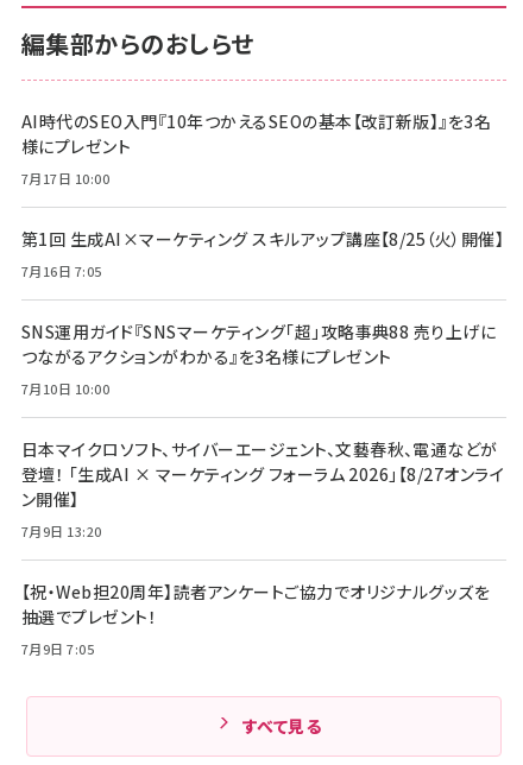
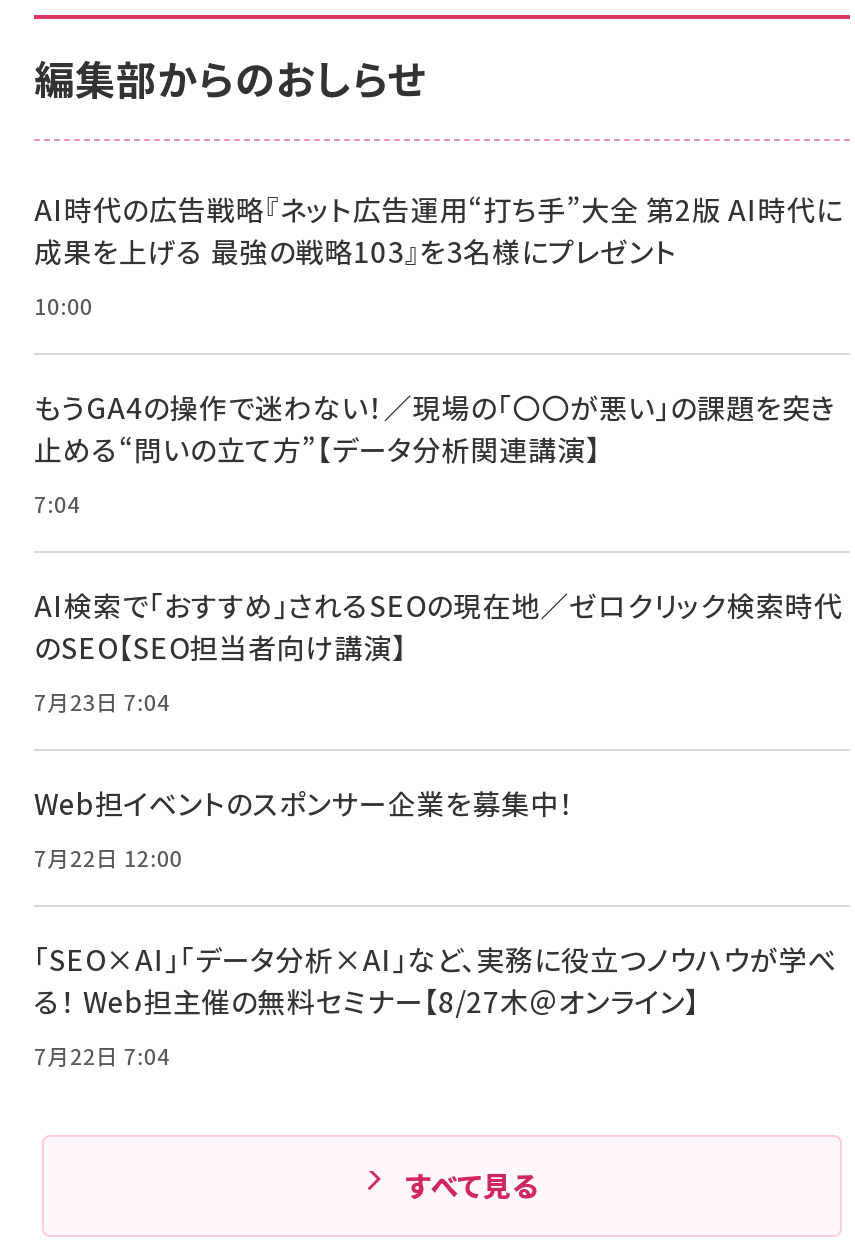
- AI時代のSEO入門『10年つかえるSEOの基本【改訂新版】』を3名
- 様にプレゼント
- 7月17日 10:00
+ AI時代の広告戦略『ネット広告運用“打ち手”大全 第2版 AI時代に
+ 成果を上げる 最強の戦略103』を3名様にプレゼント
+ 10:00

- 第1回 生成AI×マーケティング スキルアップ講座【8/25（火）開催】
- 7月16日 7:05
+ もうGA4の操作で迷わない！／現場の「〇〇が悪い」の課題を突き
+ 止める“問いの立て方”【データ分析関連講演】
+ 7:04

- SNS運用ガイド『SNSマーケティング「超」攻略事典88 売り上げに
- つながるアクションがわかる』を3名様にプレゼント
- 7月10日 10:00
+ AI検索で「おすすめ」されるSEOの現在地／ゼロクリック検索時代
+ のSEO【SEO担当者向け講演】
+ 7月23日 7:04

- 日本マイクロソフト、サイバーエージェント、文藝春秋、電通などが
- 登壇！ 「生成AI × マーケティング フォーラム 2026」【8/27オンライ
- ン開催】
- 7月9日 13:20
+ Web担イベントのスポンサー企業を募集中！
+ 7月22日 12:00

- 【祝・Web担20周年】読者アンケートご協力でオリジナルグッズを
- 抽選でプレゼント！
- 7月9日 7:05
+ 「SEO×AI」「データ分析×AI」など、実務に役立つノウハウが学べ
+ る！ Web担主催の無料セミナー【8/27木＠オンライン】
+ 7月22日 7:04
